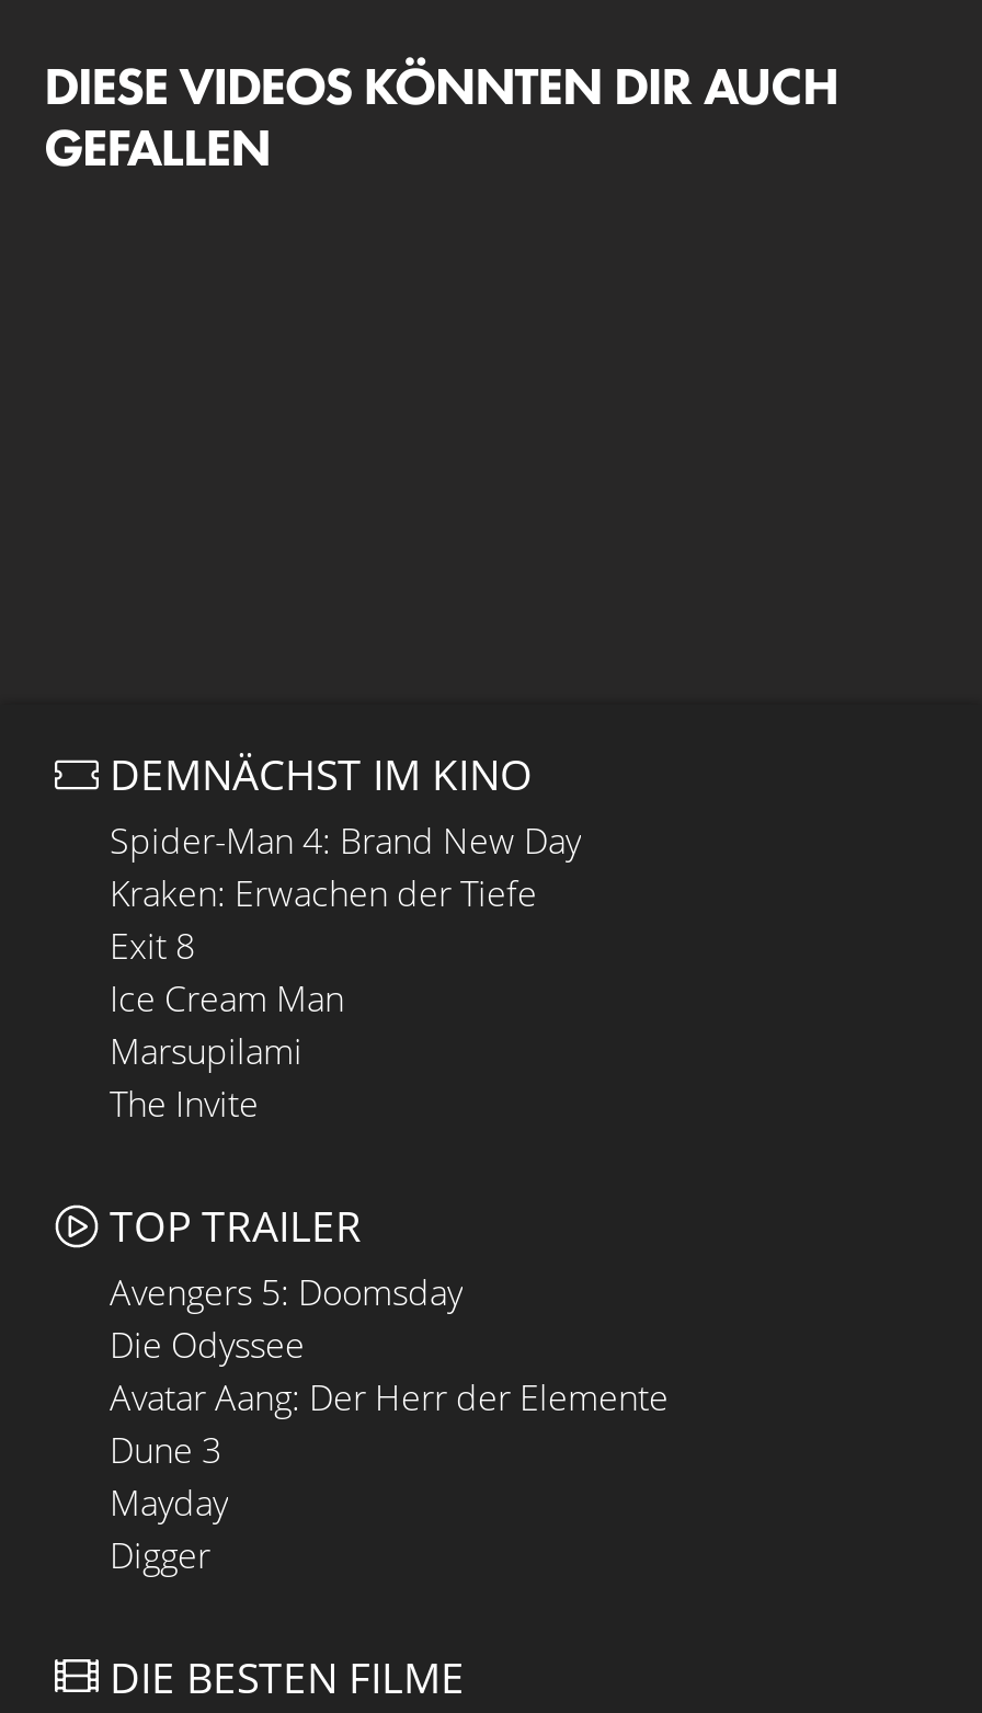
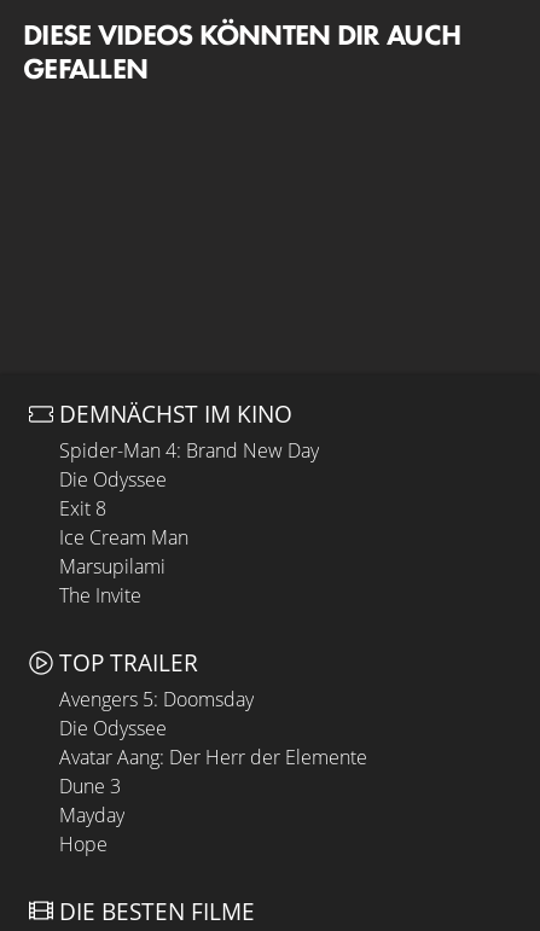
- Kraken: Erwachen der Tiefe
+ Die Odyssee

- Digger
+ Hope
